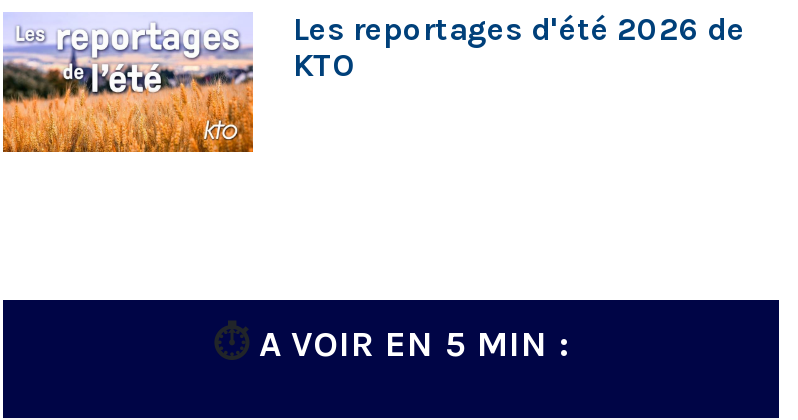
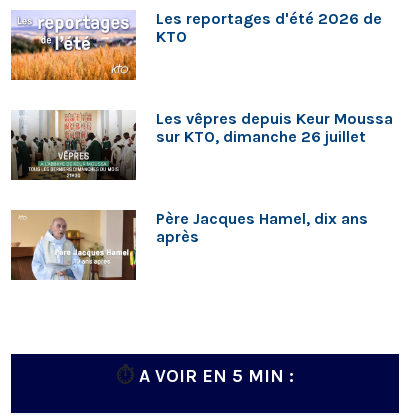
+ [image]
+ Les vêpres depuis Keur Moussa
+ sur KTO, dimanche 26 juillet

+ [image]
+ Père Jacques Hamel, dix ans
+ après
